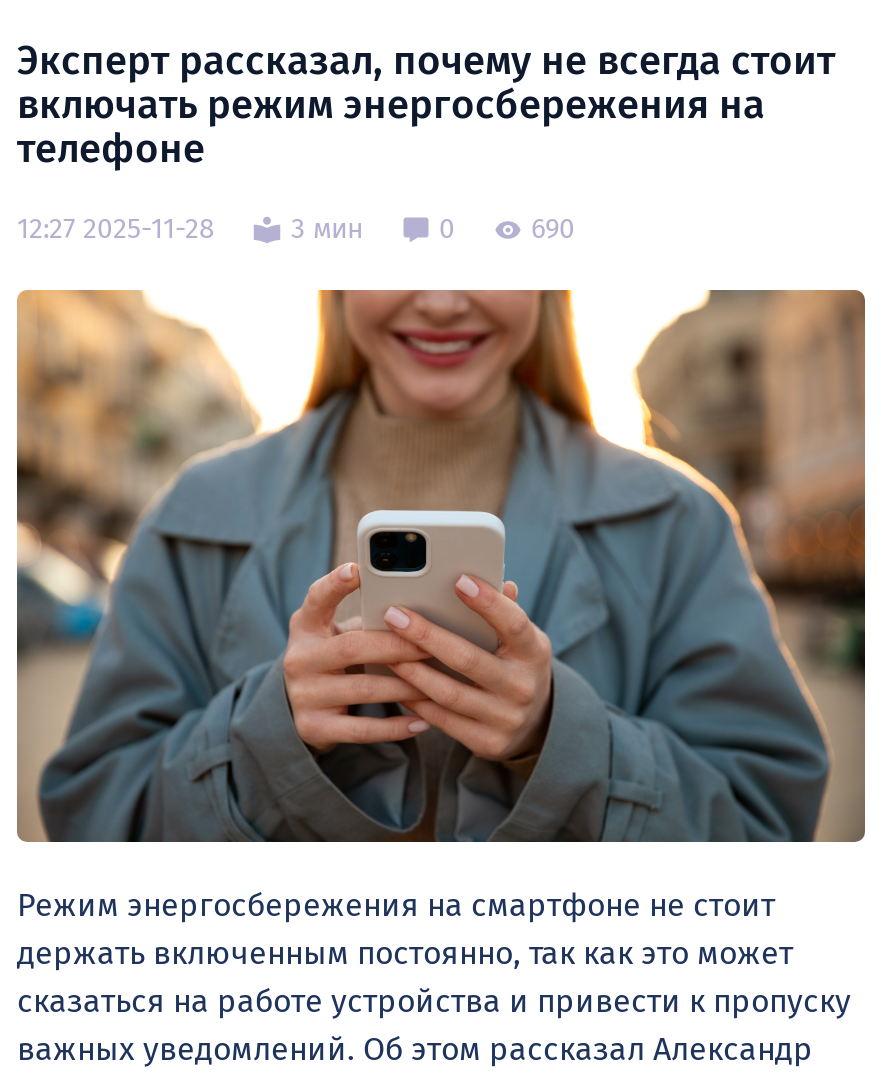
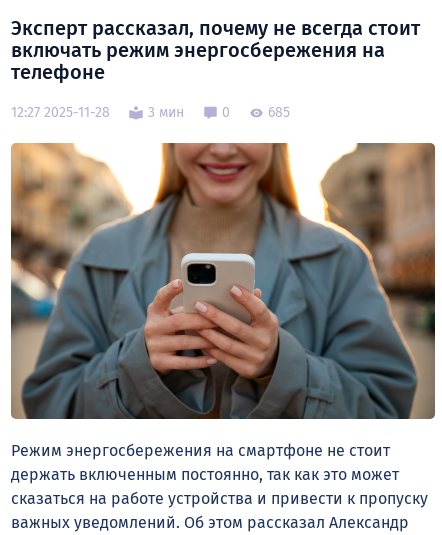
- 690
+ 685
